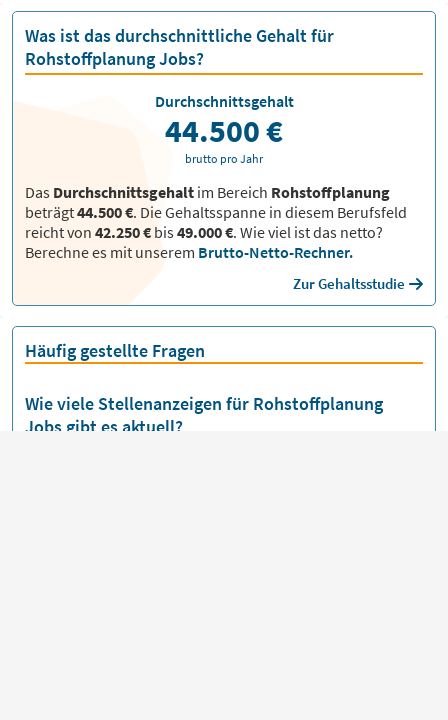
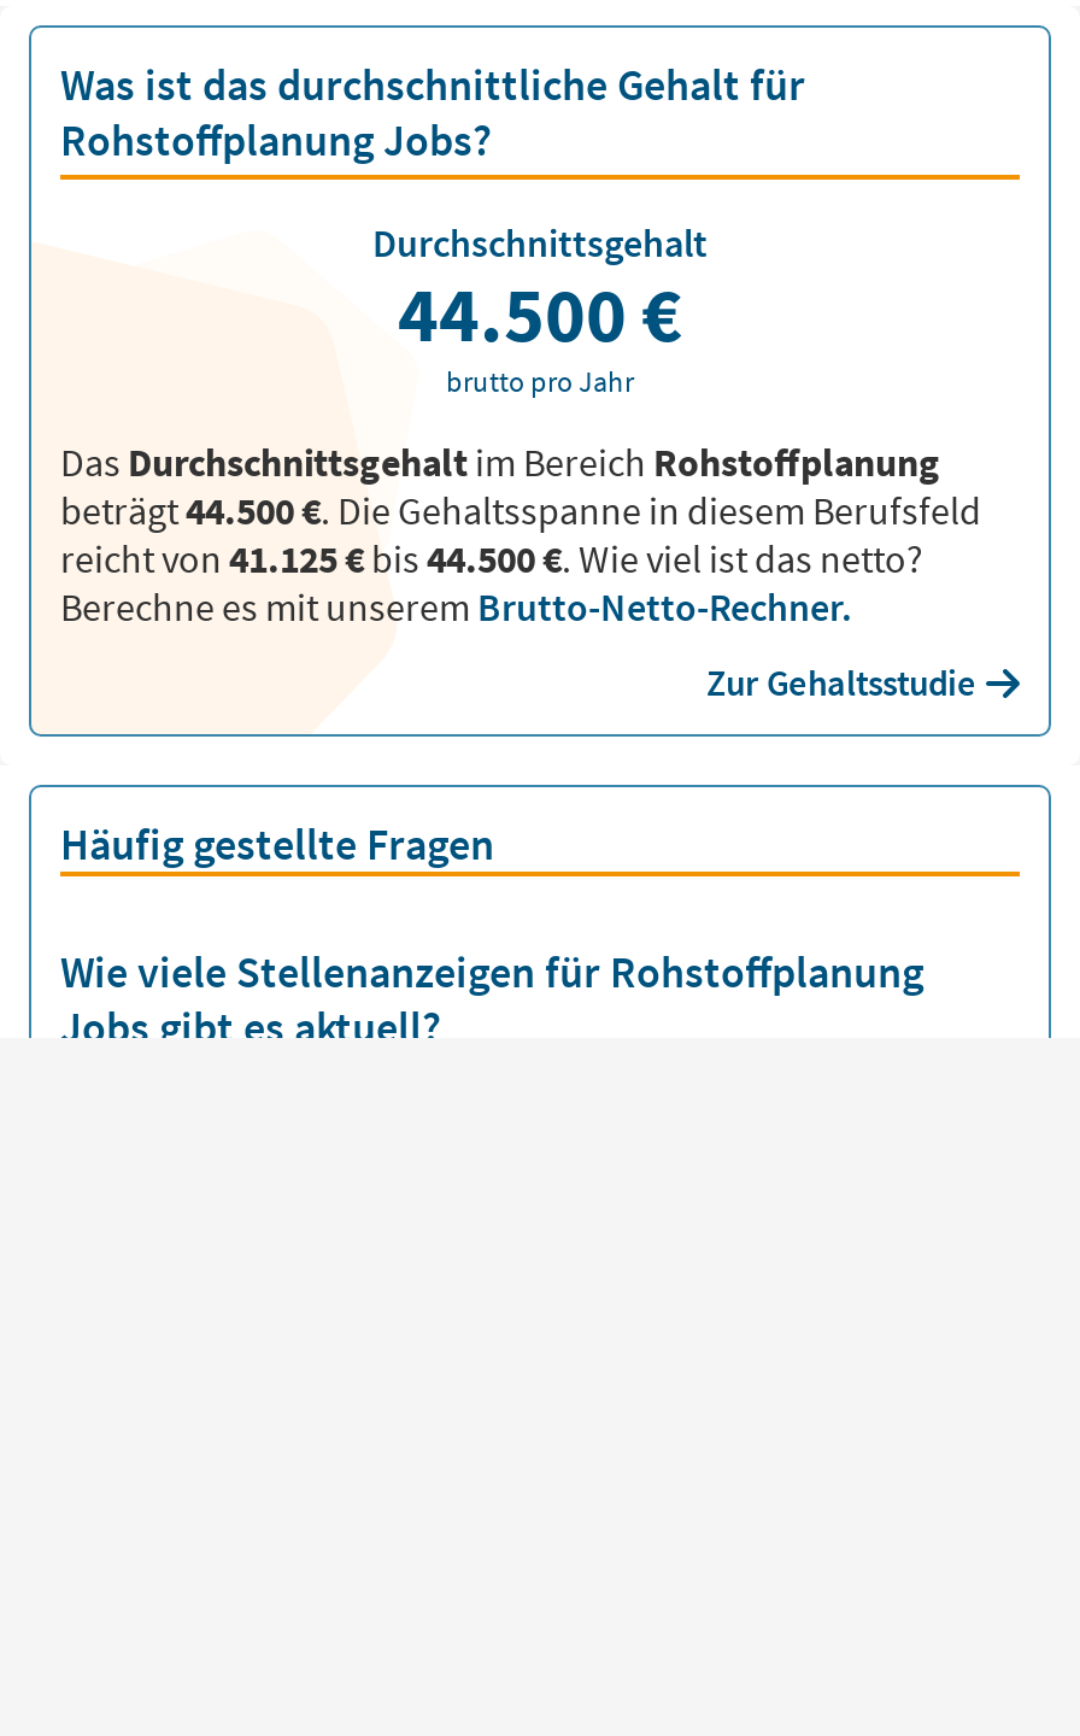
- reicht von 42.250 €bis 49.000 €. Wie viel ist das netto?
+ reicht von 41.125 €bis 44.500 €. Wie viel ist das netto?
